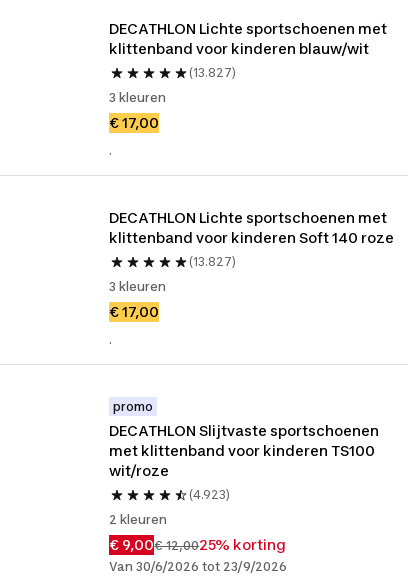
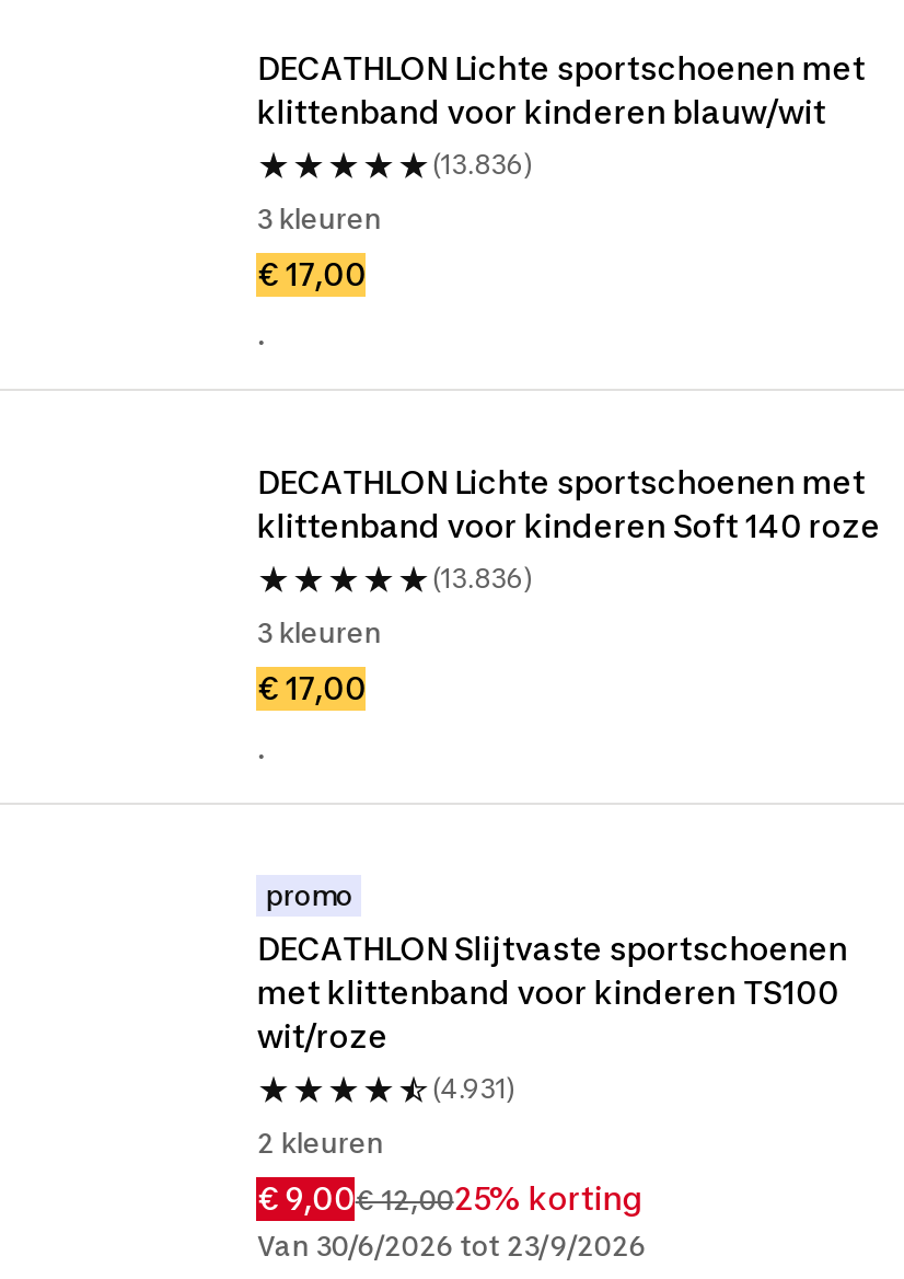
- (13.827)
+ (13.836)

- (13.827)
+ (13.836)

- (4.923)
+ (4.931)
